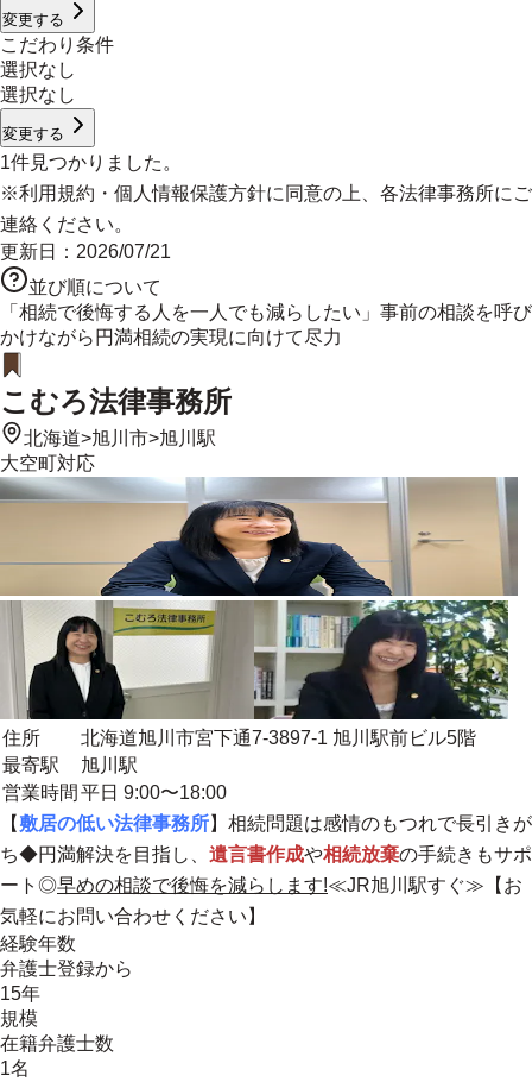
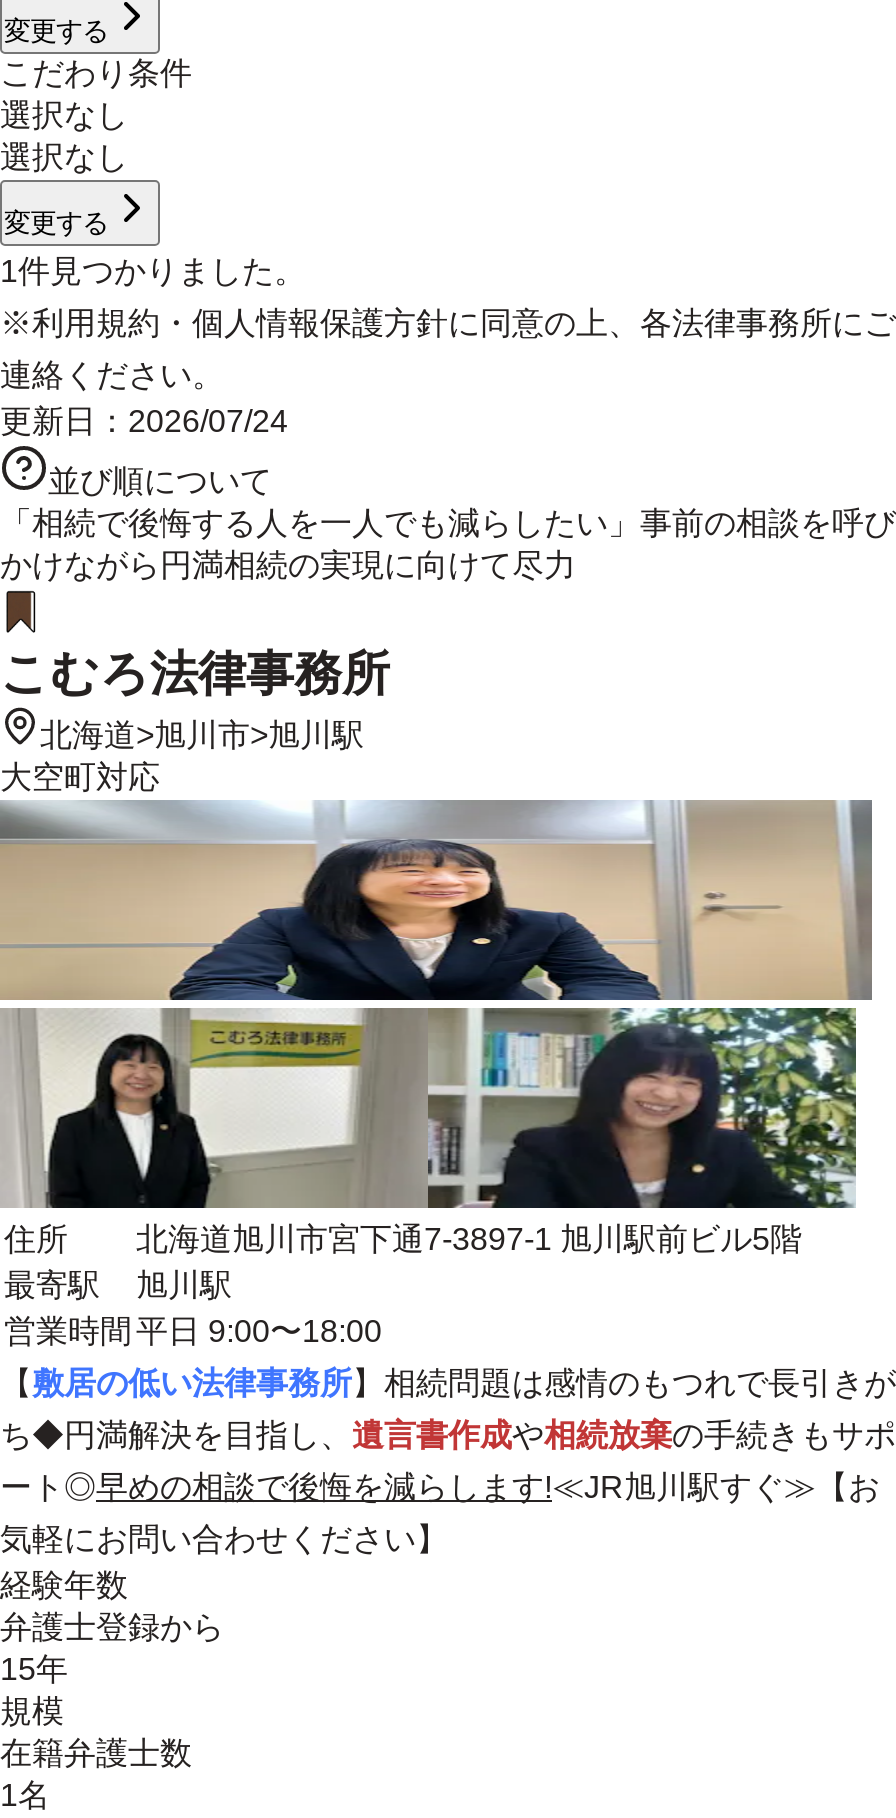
- 更新日：2026/07/21
+ 更新日：2026/07/24
